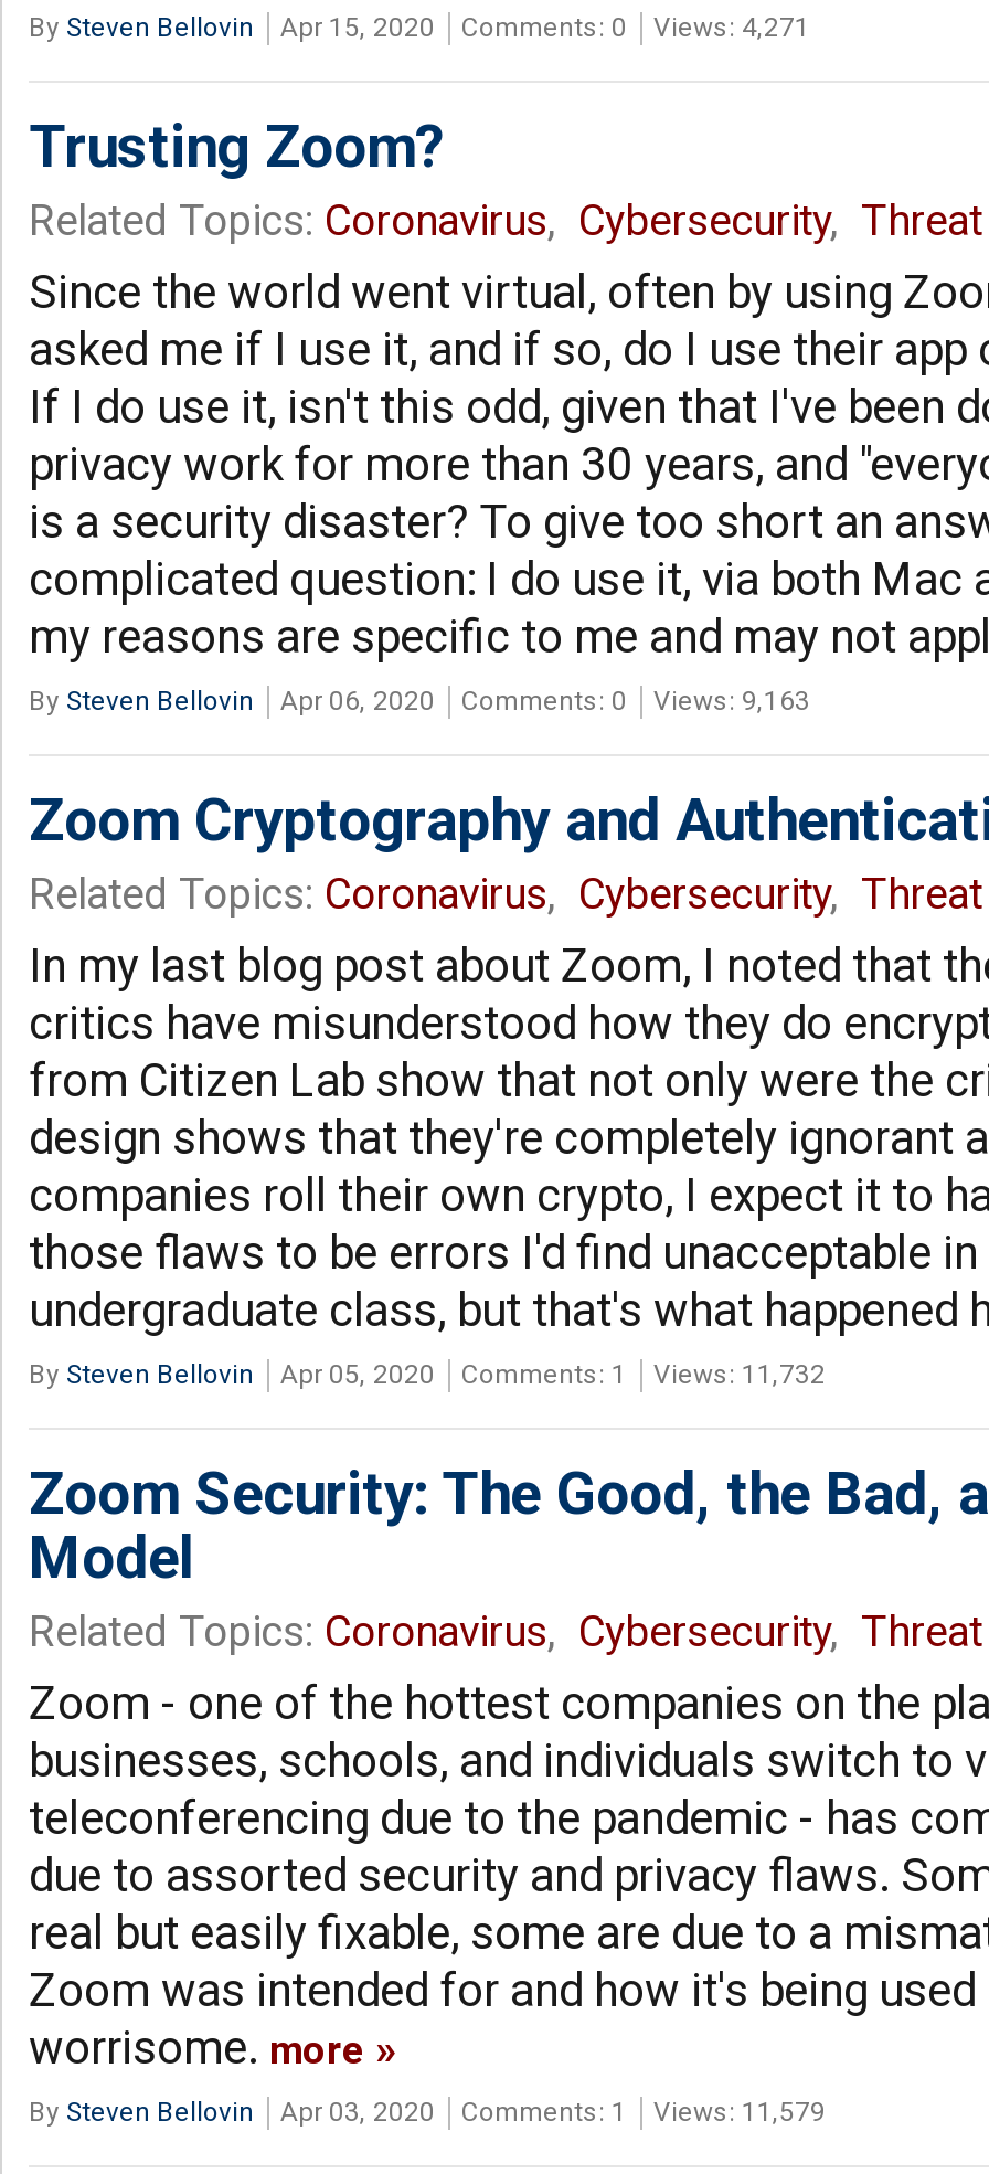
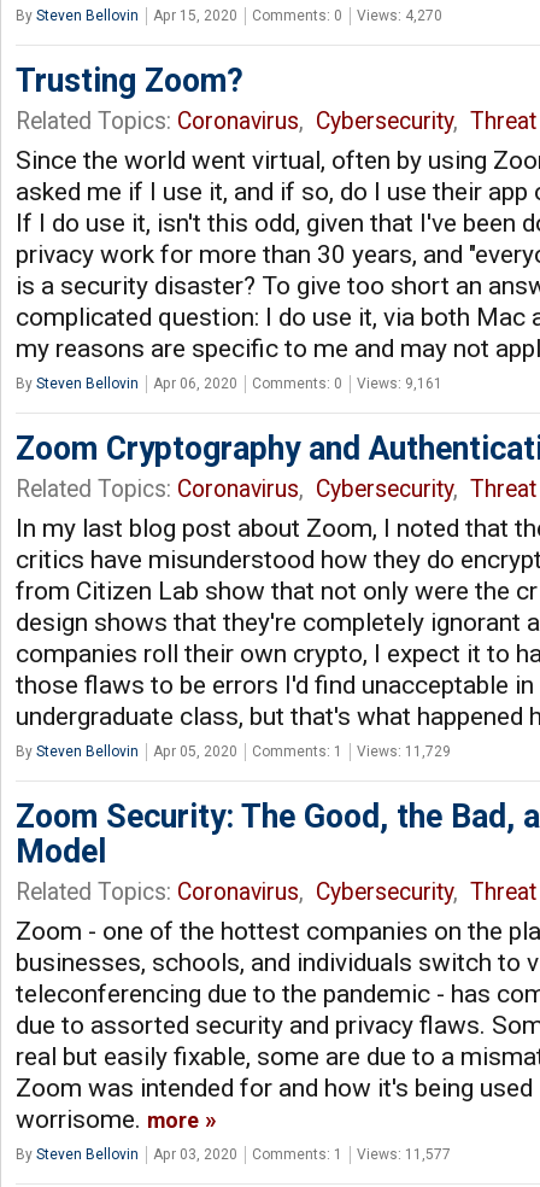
- By Steven Bellovin Apr 15, 2020 Comments: 0 Views: 4,271
+ By Steven Bellovin Apr 15, 2020 Comments: 0 Views: 4,270

- By Steven Bellovin Apr 06, 2020 Comments: 0 Views: 9,163
+ By Steven Bellovin Apr 06, 2020 Comments: 0 Views: 9,161

- By Steven Bellovin Apr 05, 2020 Comments: 1 Views: 11,732
+ By Steven Bellovin Apr 05, 2020 Comments: 1 Views: 11,729

- By Steven Bellovin Apr 03, 2020 Comments: 1 Views: 11,579
+ By Steven Bellovin Apr 03, 2020 Comments: 1 Views: 11,577
